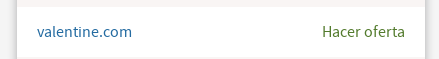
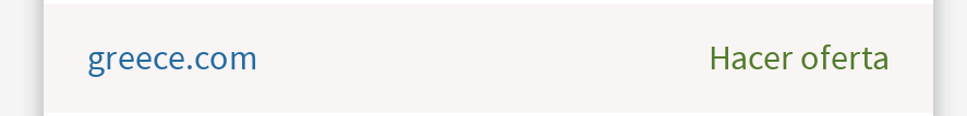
- valentine.com
+ greece.com
